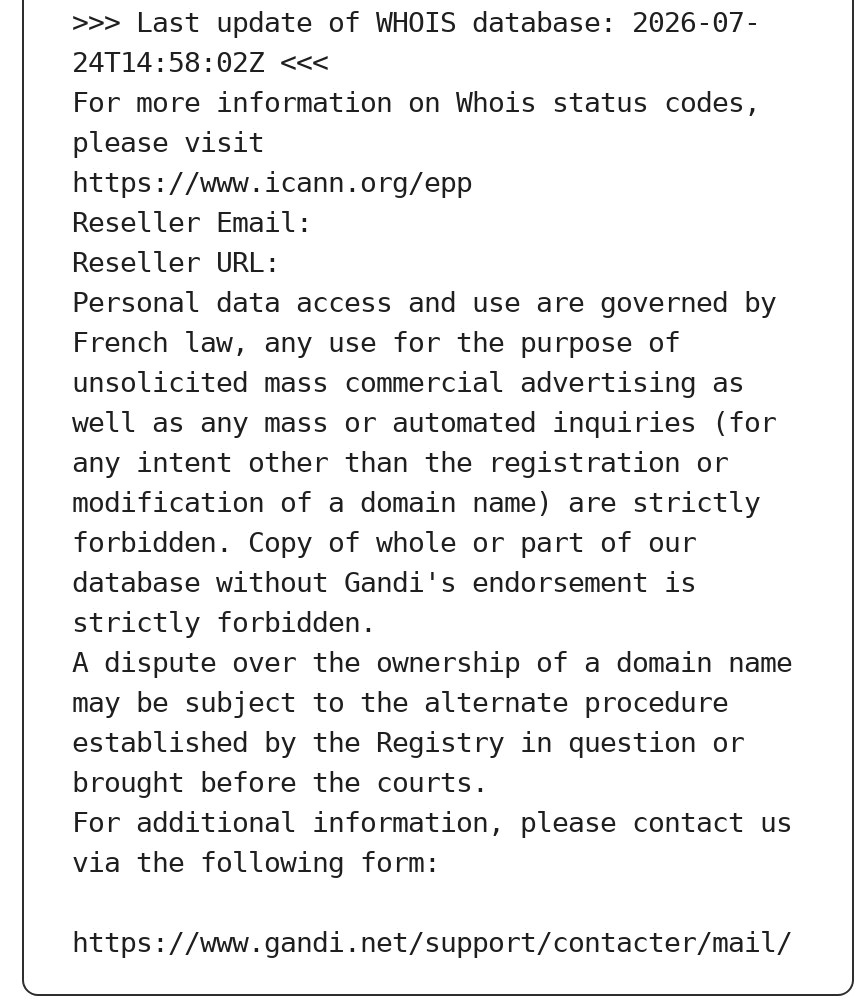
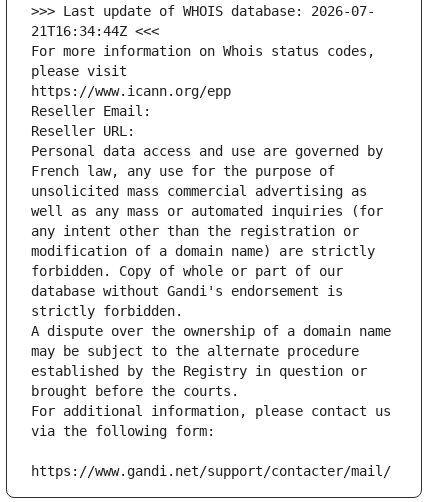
- 24T14:58:02Z <<<
+ 21T16:34:44Z <<<
